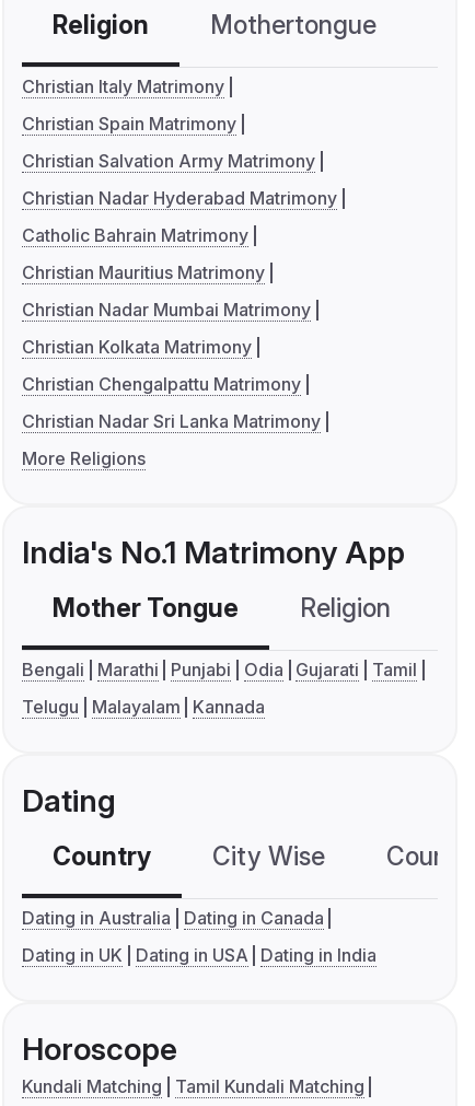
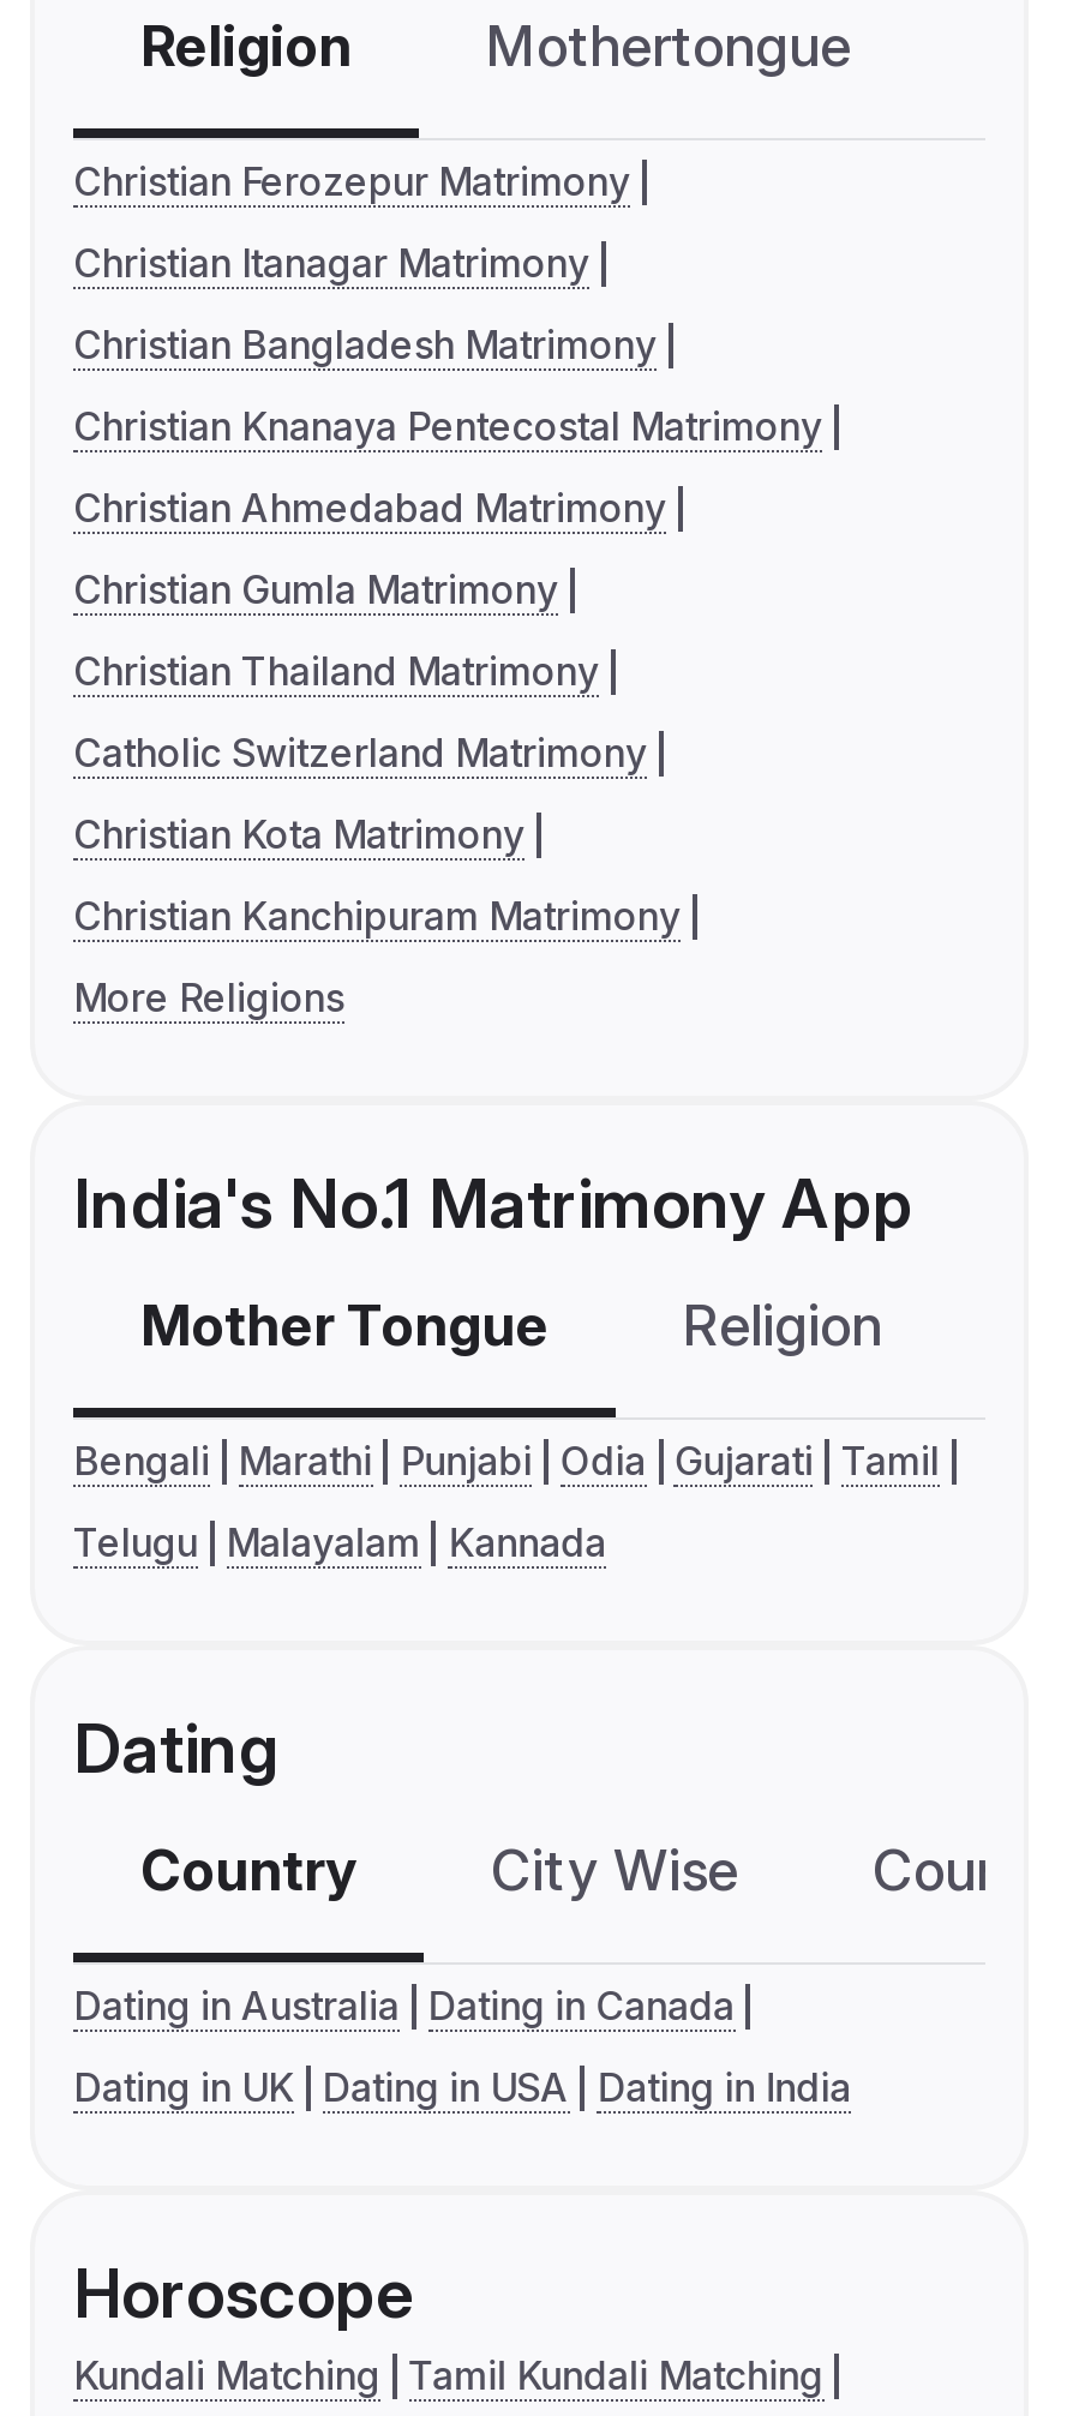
- Christian Italy Matrimony
+ Christian Ferozepur Matrimony

- Christian Spain Matrimony
+ Christian Itanagar Matrimony

- Christian Salvation Army Matrimony
+ Christian Bangladesh Matrimony

- Christian Nadar Hyderabad Matrimony
+ Christian Knanaya Pentecostal Matrimony

- Catholic Bahrain Matrimony
+ Christian Ahmedabad Matrimony

- Christian Mauritius Matrimony
+ Christian Gumla Matrimony

- Christian Nadar Mumbai Matrimony
+ Christian Thailand Matrimony

- Christian Kolkata Matrimony
+ Catholic Switzerland Matrimony

- Christian Chengalpattu Matrimony
+ Christian Kota Matrimony

- Christian Nadar Sri Lanka Matrimony
+ Christian Kanchipuram Matrimony
